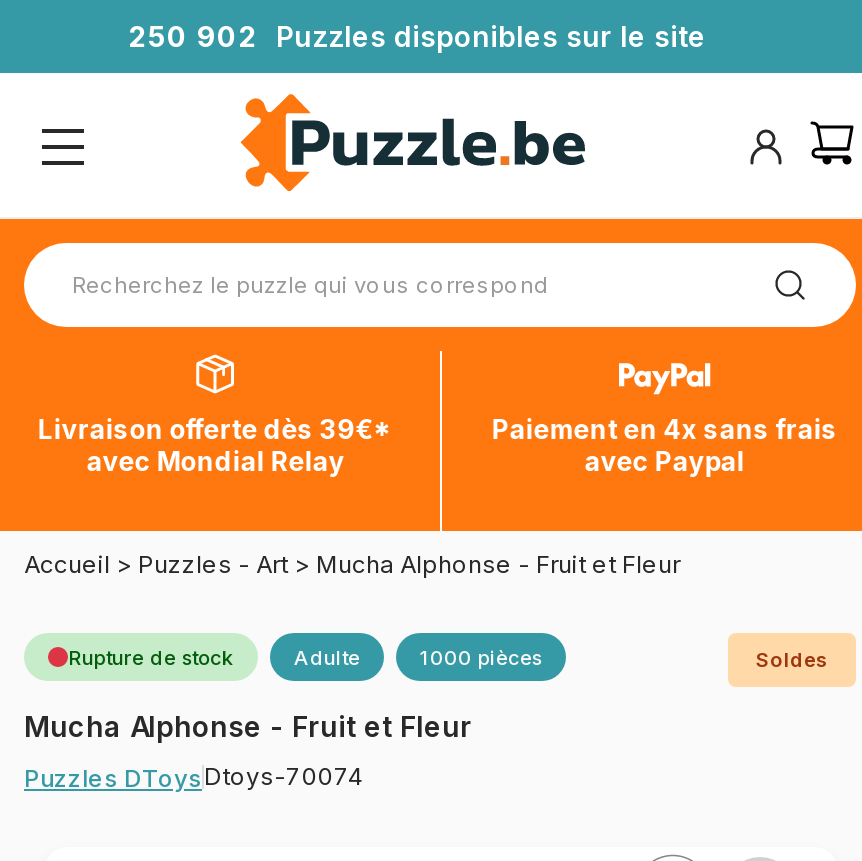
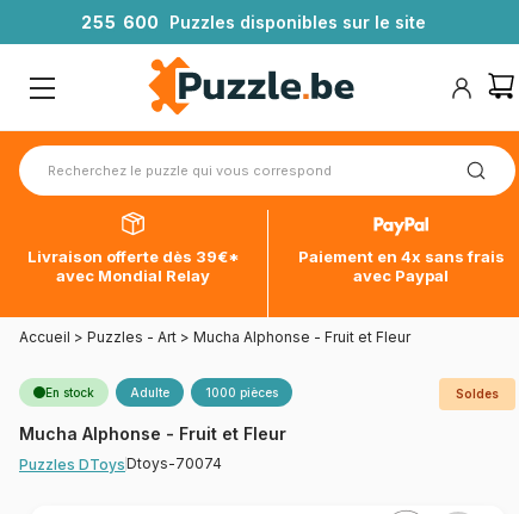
- 250 90 2 Puzzles disponibles sur le site
+ 255 60 0 Puzzles disponibles sur le site

- Rupture de stock
+ En stock
